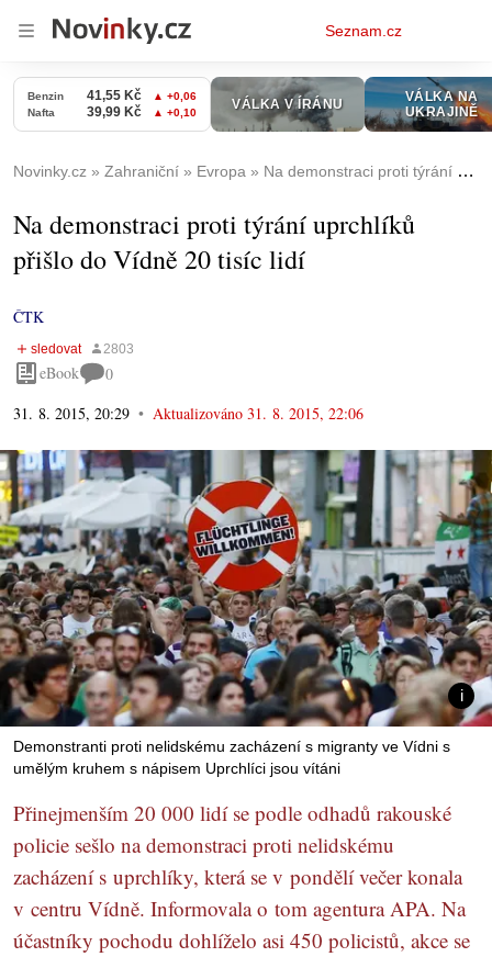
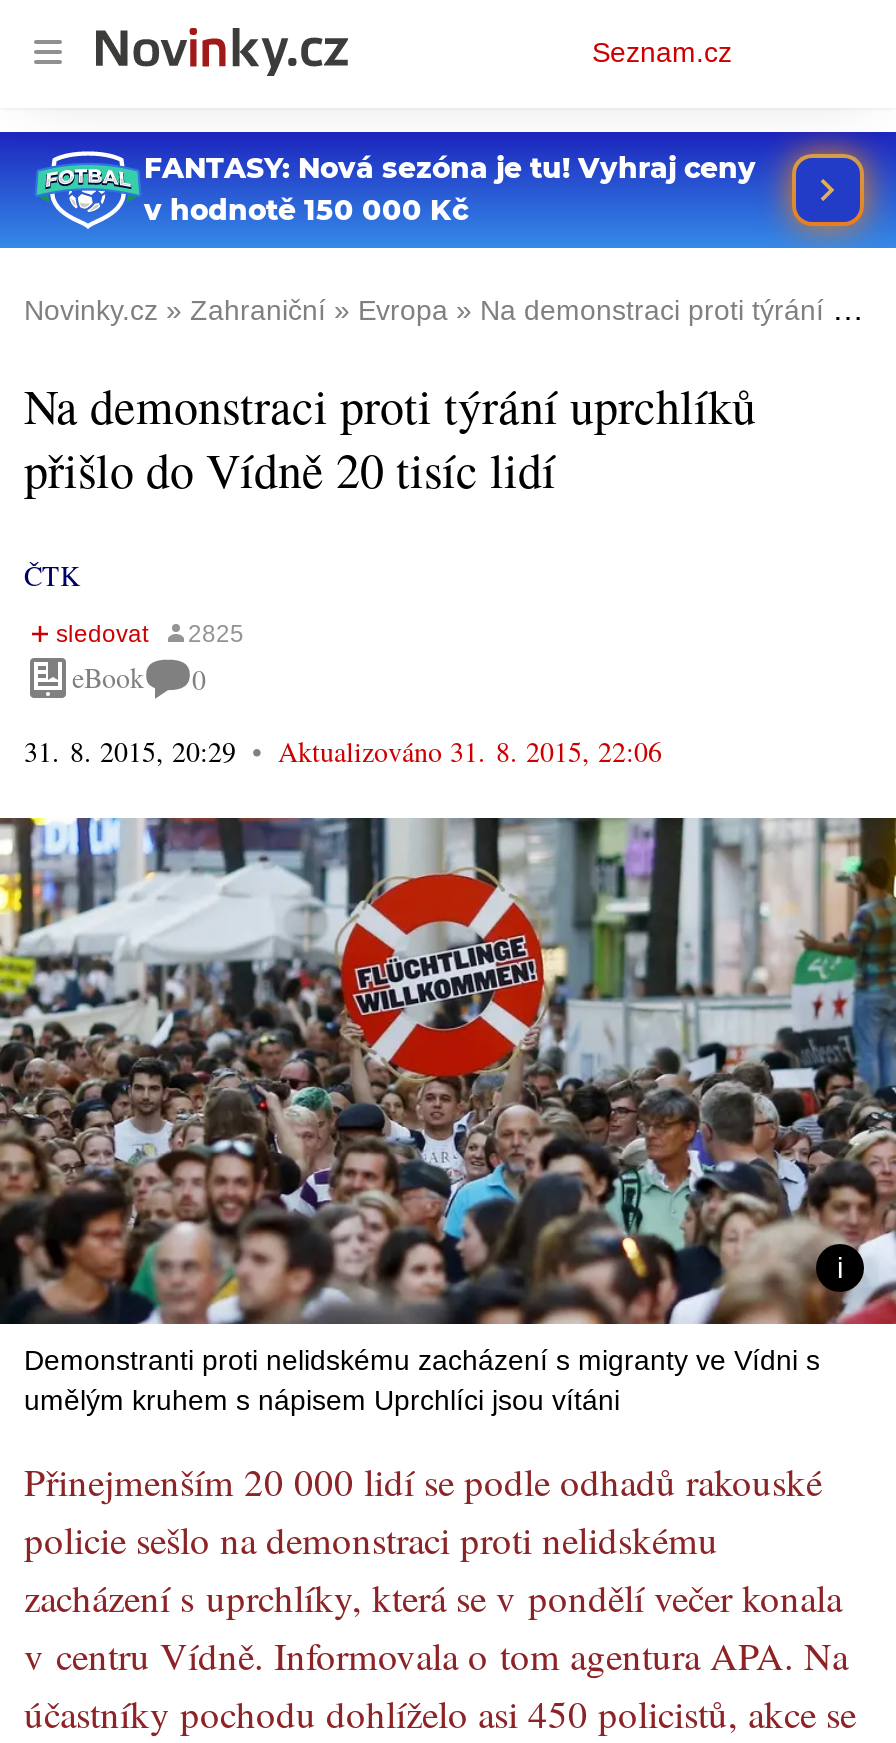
- [image]
+ [image]
